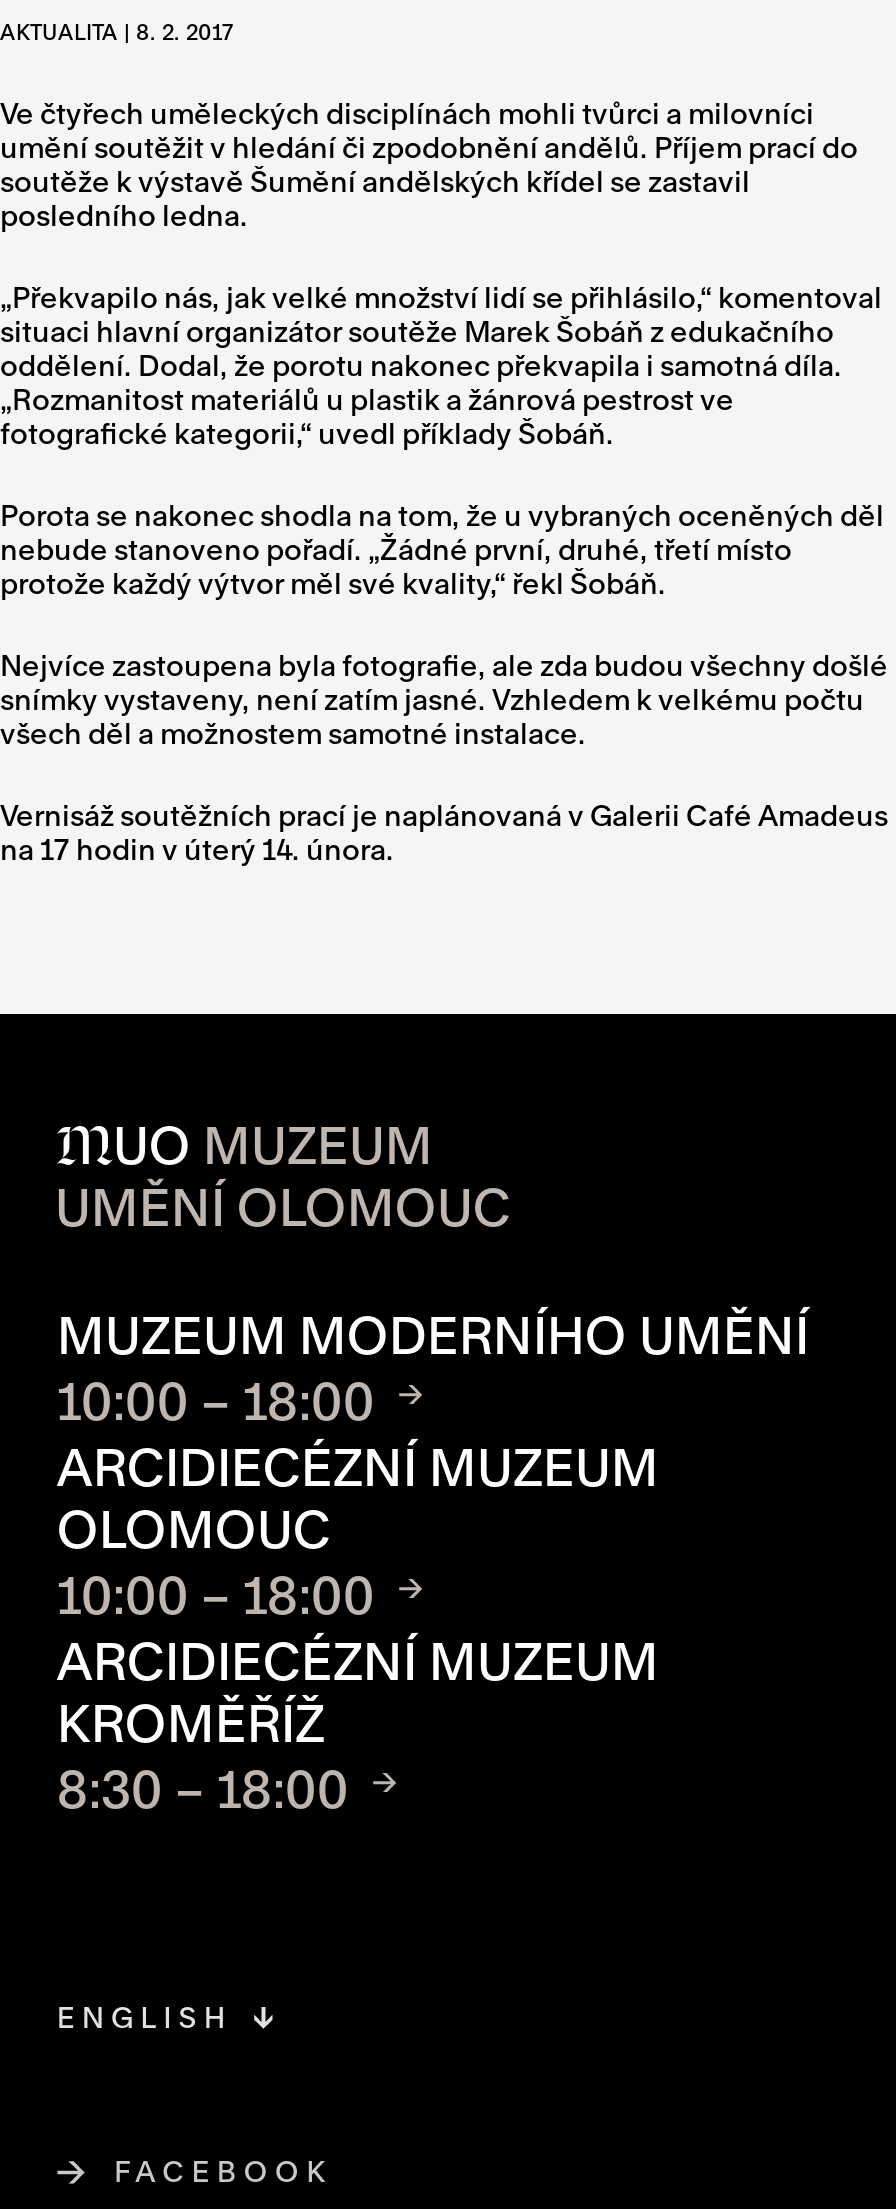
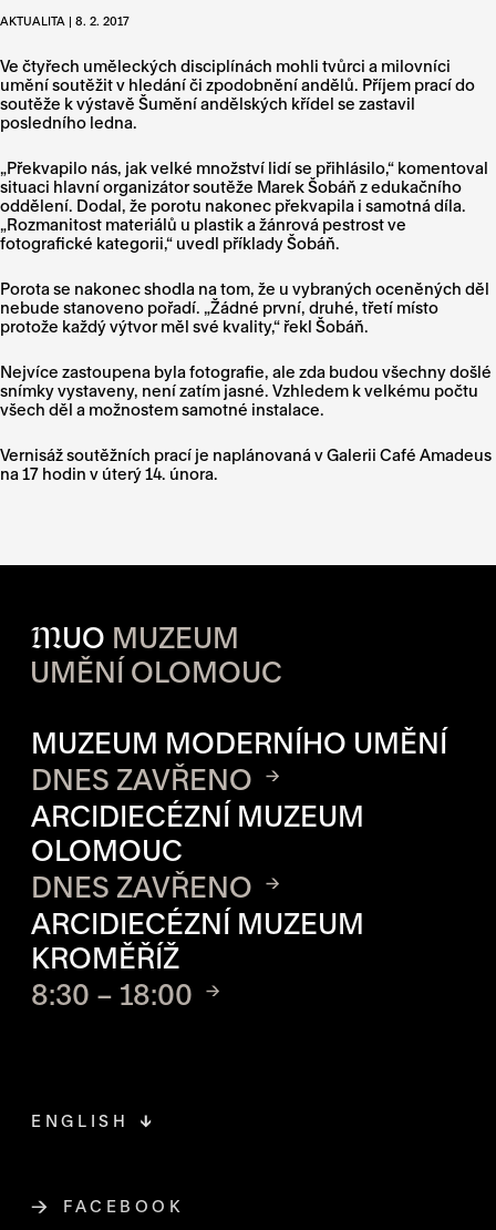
- 10:00 – 18:00
+ DNES ZAVŘENO

- 10:00 – 18:00
+ DNES ZAVŘENO
